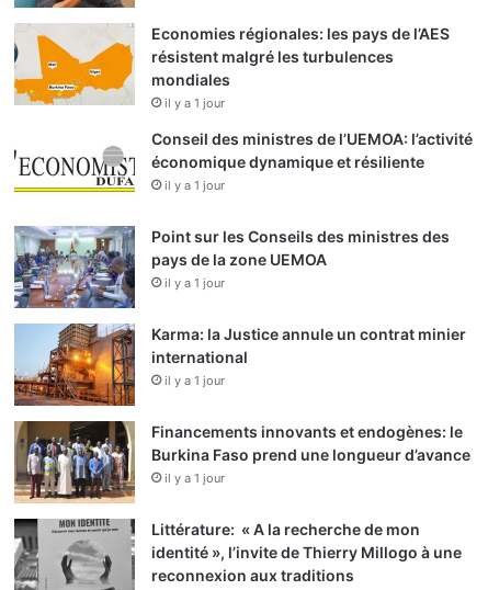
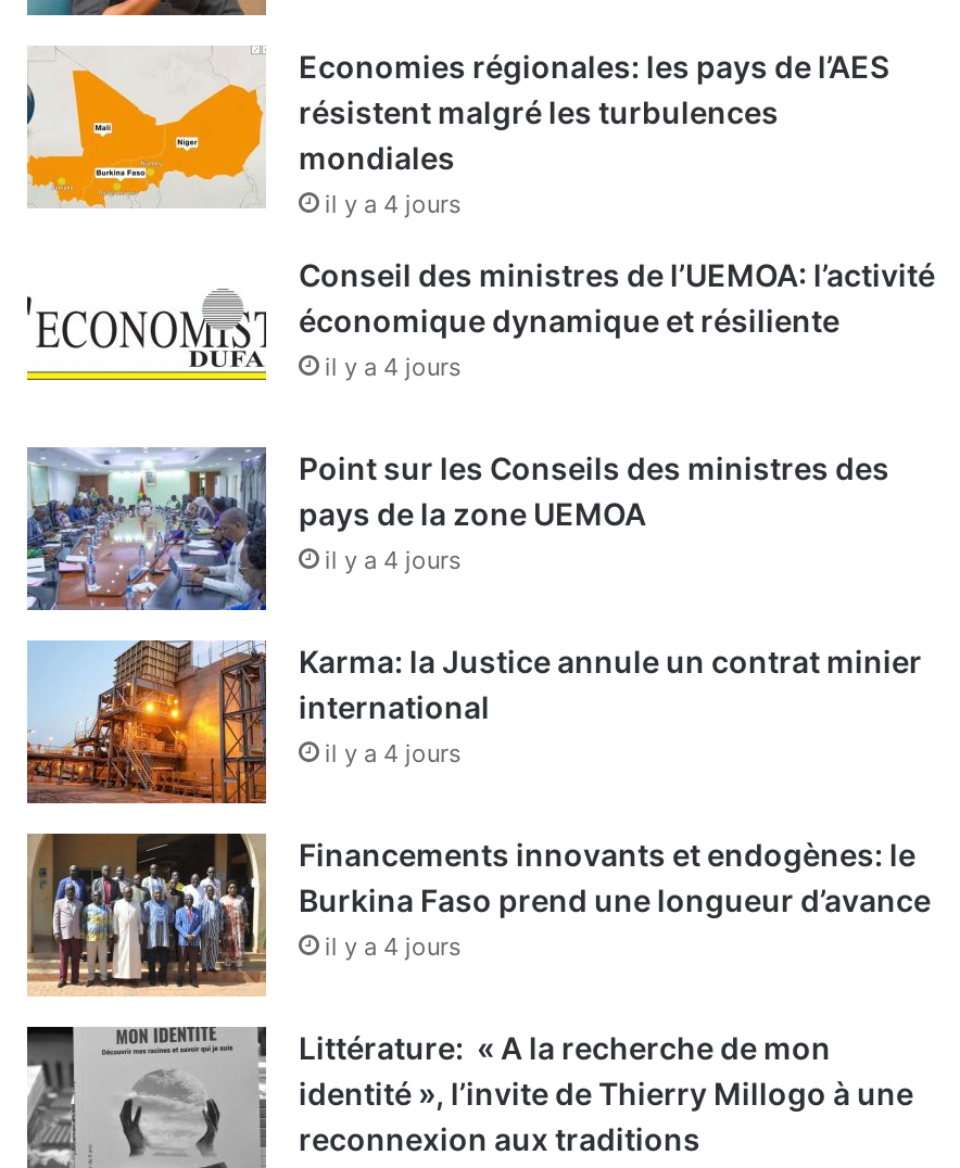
- il y a 1 jour
+ il y a 4 jours

- il y a 1 jour
+ il y a 4 jours

- il y a 1 jour
+ il y a 4 jours

- il y a 1 jour
+ il y a 4 jours

- il y a 1 jour
+ il y a 4 jours
